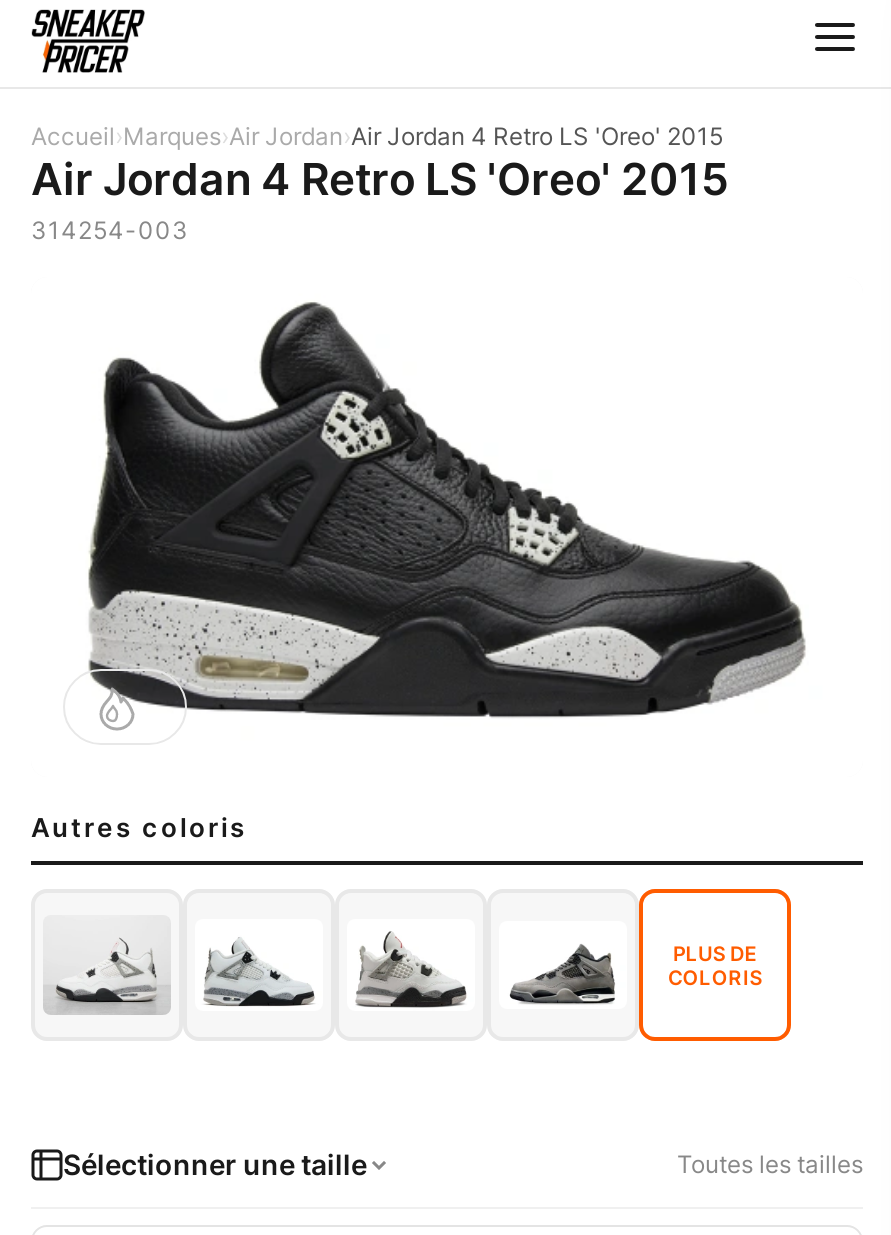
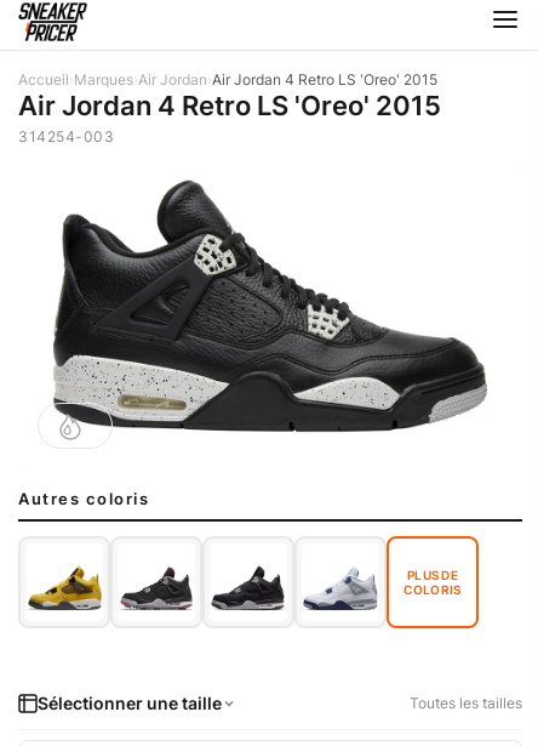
- [image]
+ [image]

- [image]
+ [image]

- [image]
+ [image]

- [image]
+ [image]
